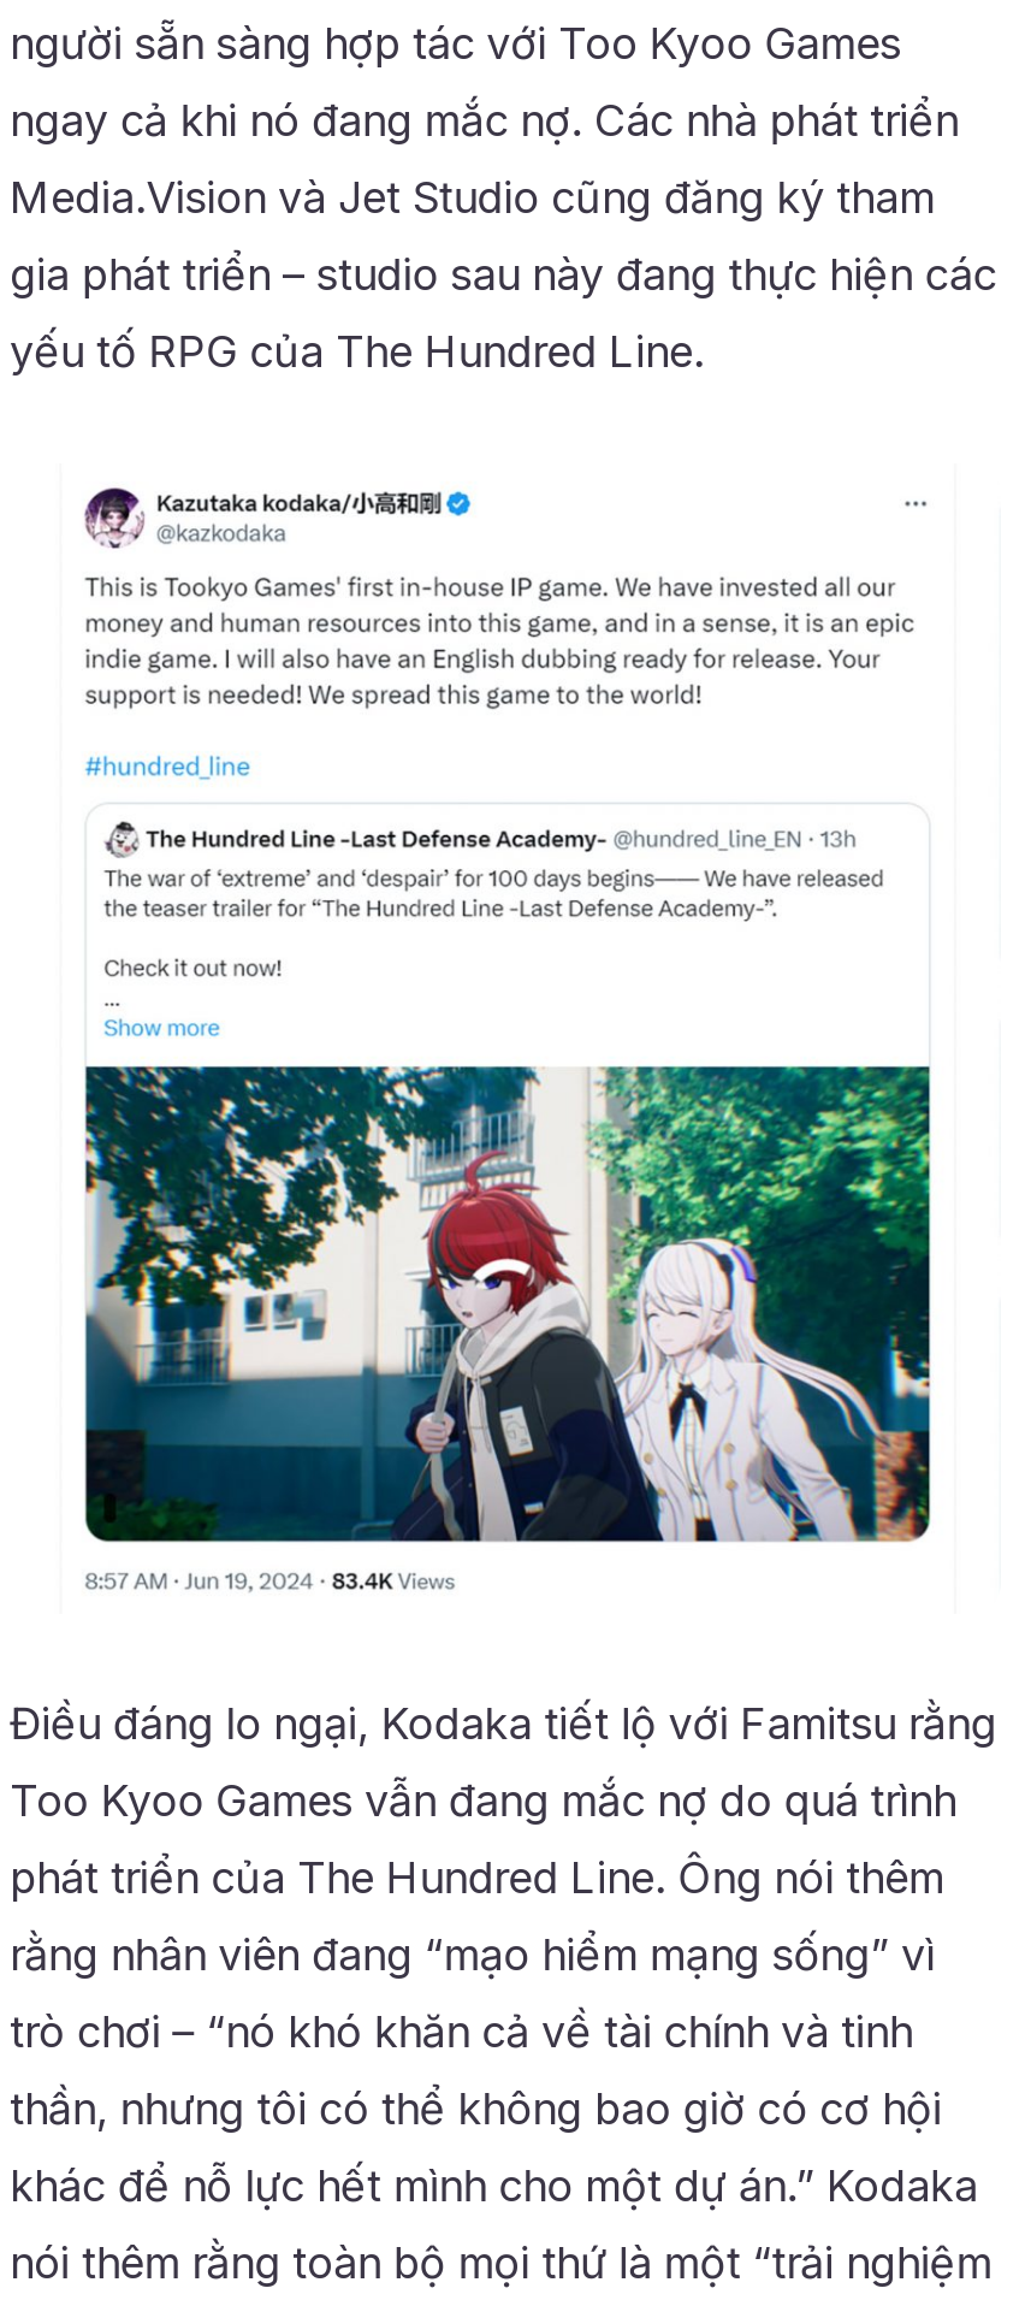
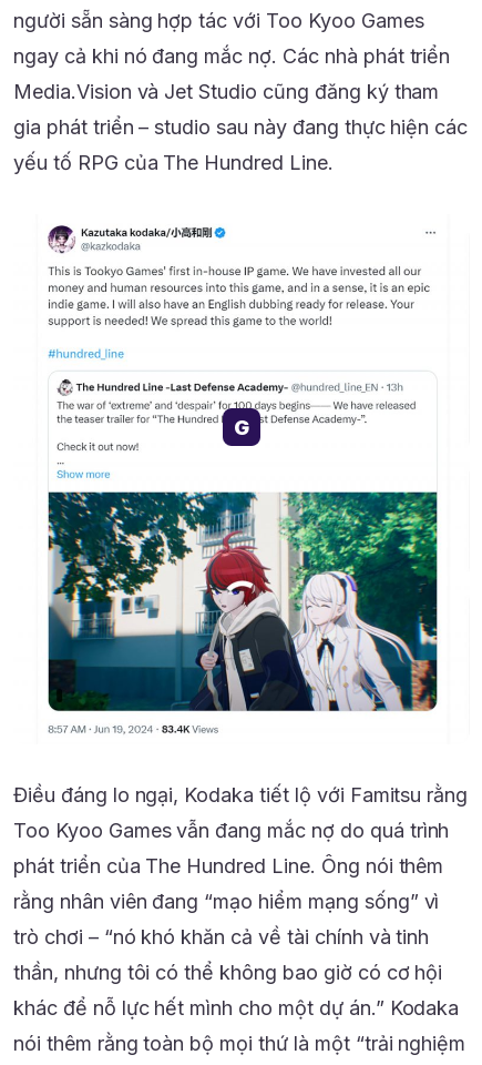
+ G
